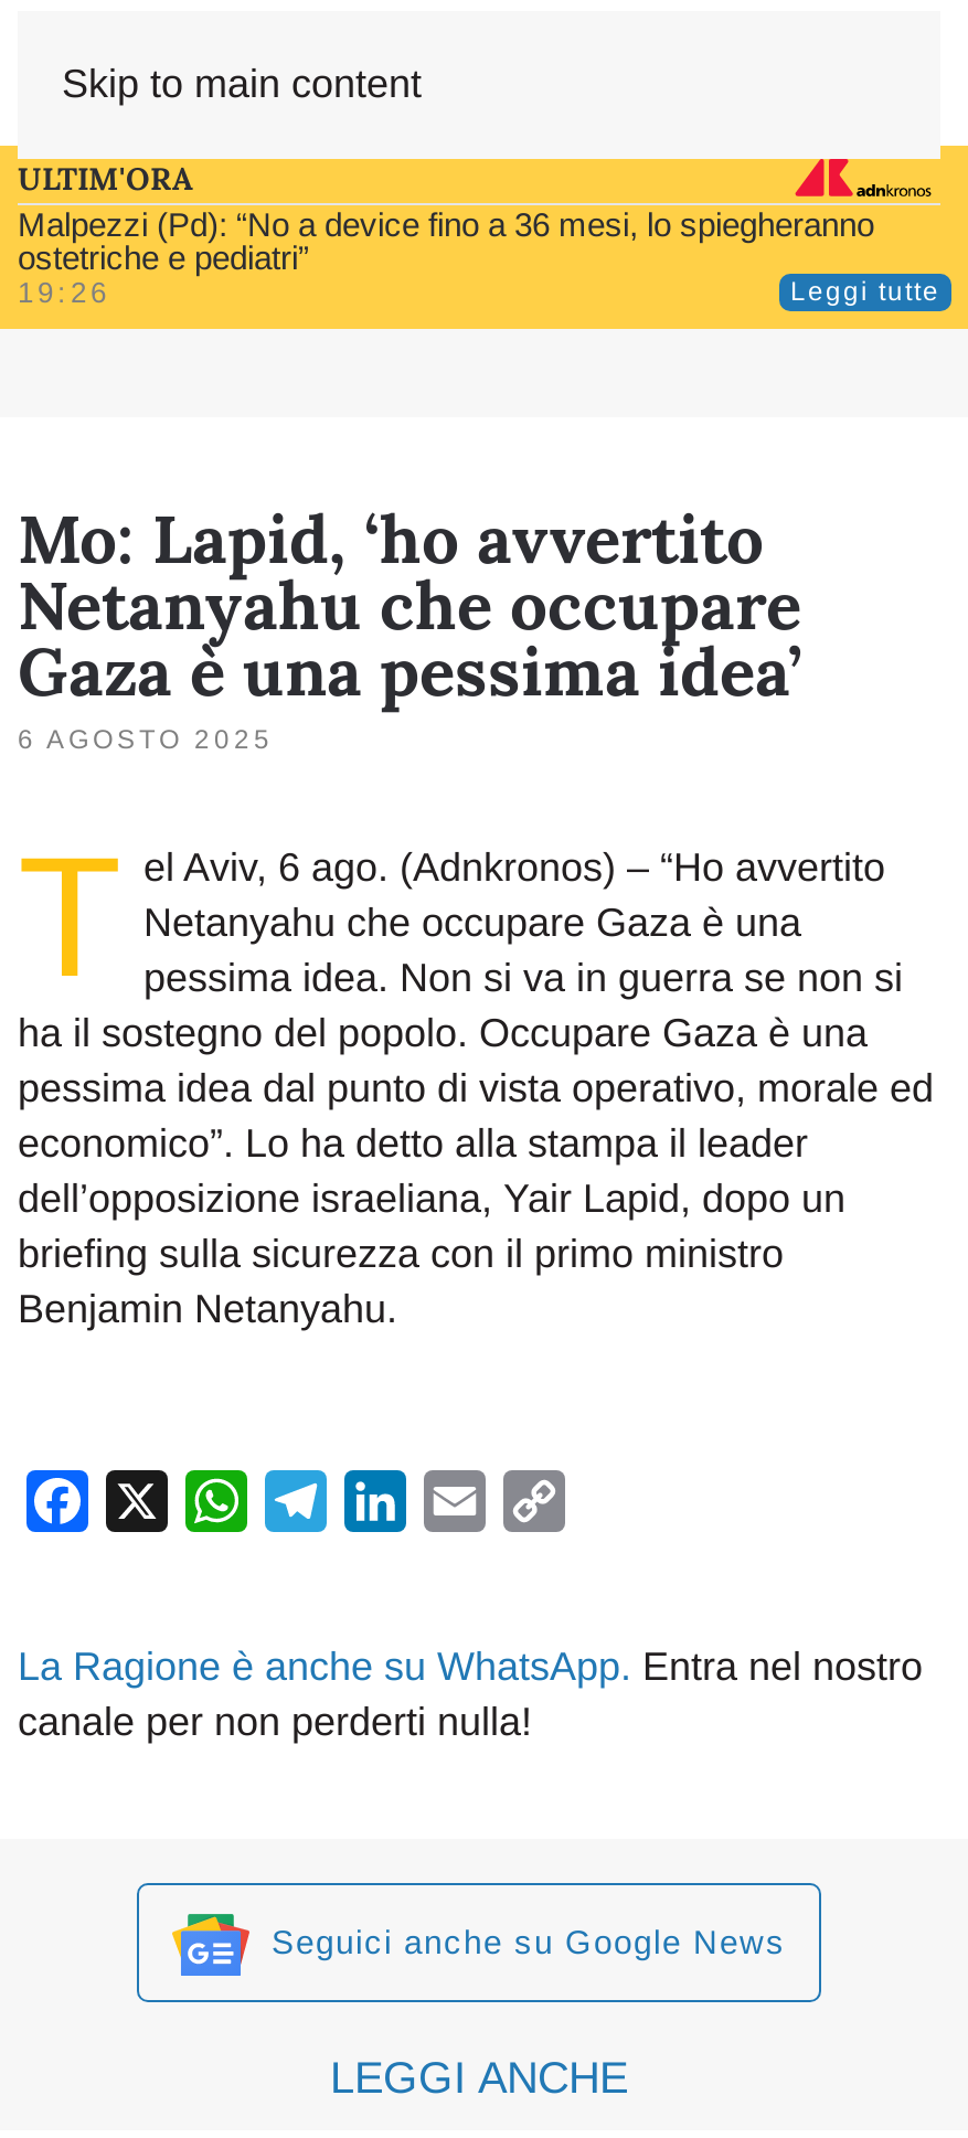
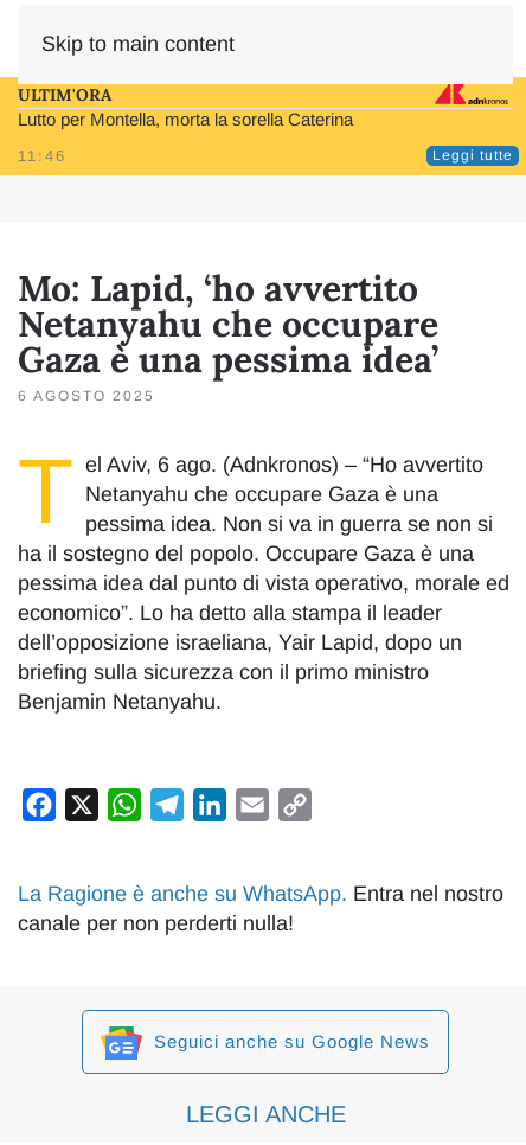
- Malpezzi (Pd): “No a device fino a 36 mesi, lo spiegheranno
- ostetriche e pediatri”
- 19:26
+ Lutto per Montella, morta la sorella Caterina
+ 11:46
